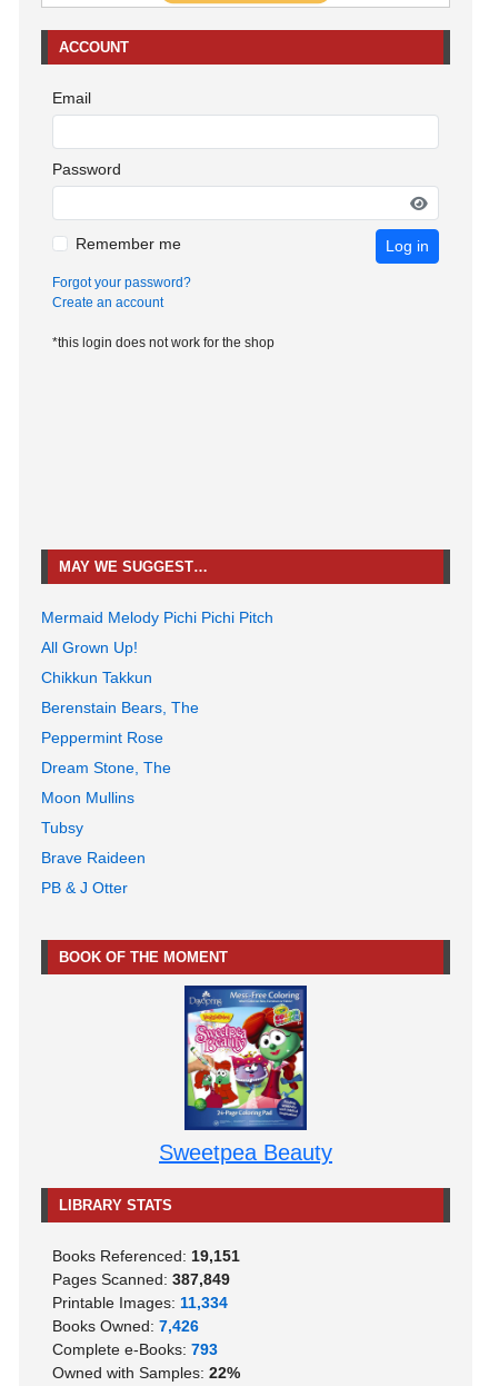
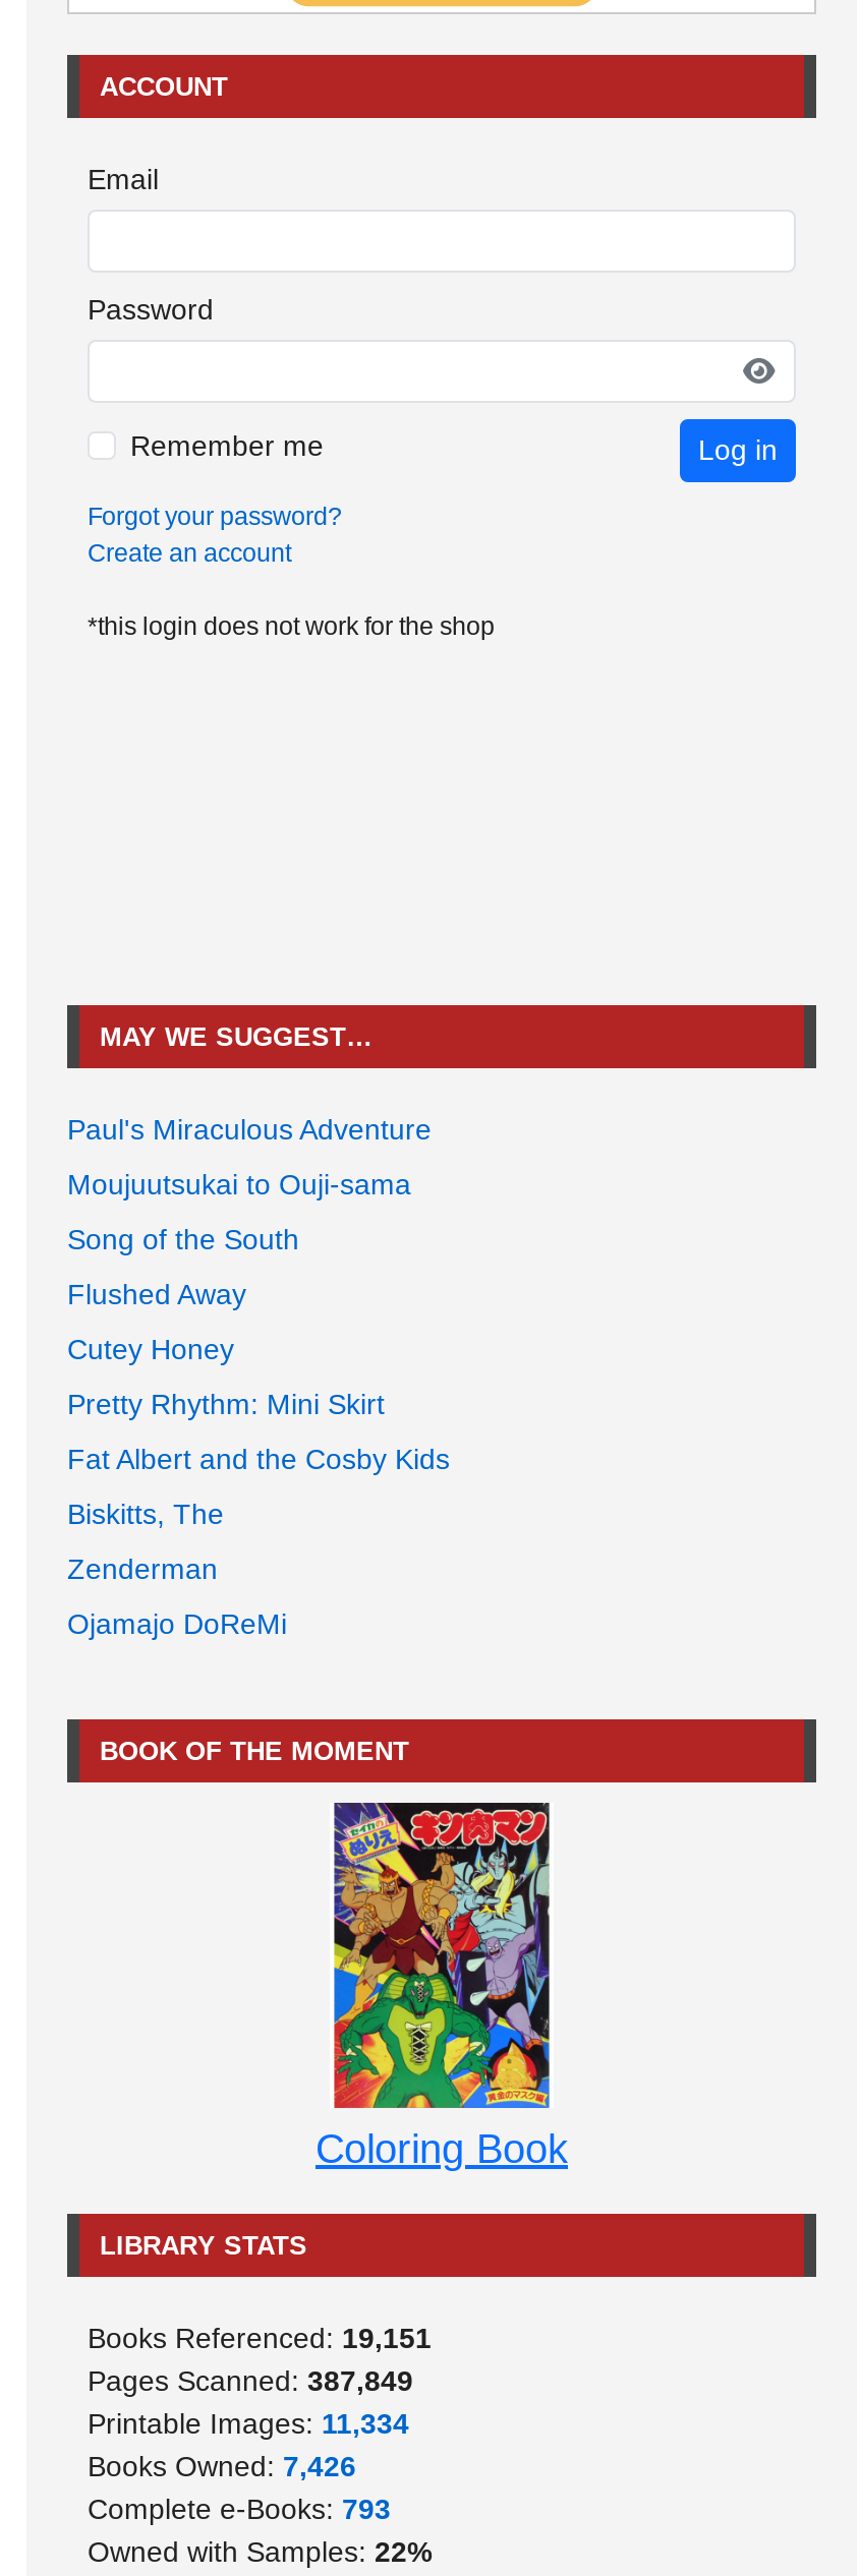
- Mermaid Melody Pichi Pichi Pitch
+ Paul's Miraculous Adventure

- All Grown Up!
+ Moujuutsukai to Ouji-sama

- Chikkun Takkun
+ Song of the South

- Berenstain Bears, The
+ Flushed Away

- Peppermint Rose
+ Cutey Honey

- Dream Stone, The
+ Pretty Rhythm: Mini Skirt

- Moon Mullins
+ Fat Albert and the Cosby Kids

- Tubsy
+ Biskitts, The

- Brave Raideen
+ Zenderman

- PB & J Otter
+ Ojamajo DoReMi

- [image]
- Sweetpea Beauty
+ [image]
+ Coloring Book
